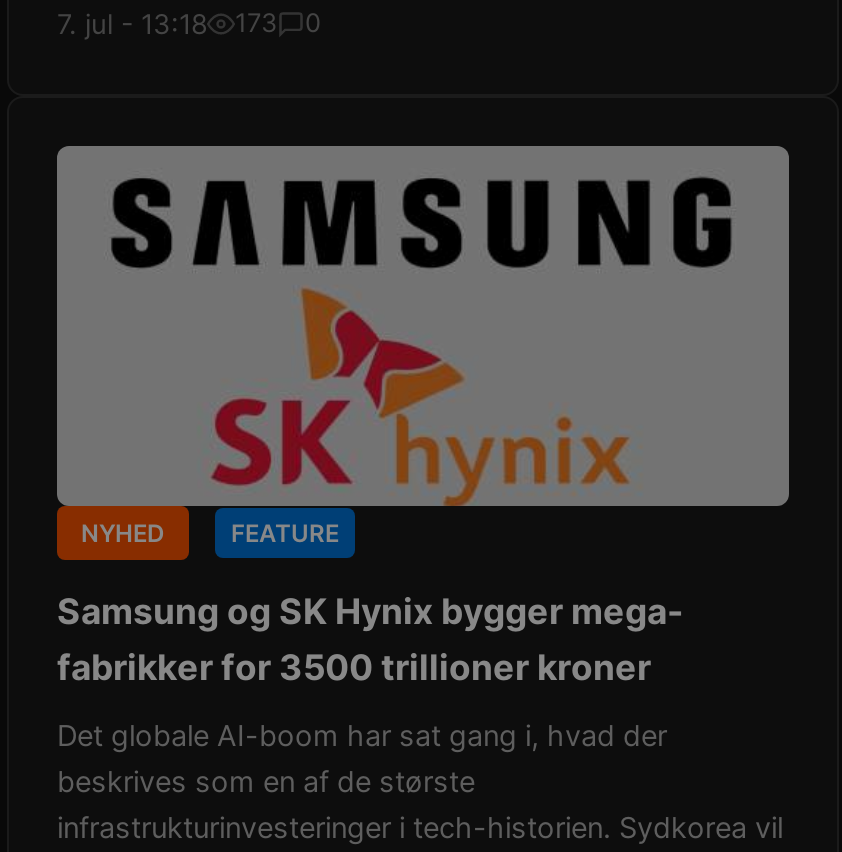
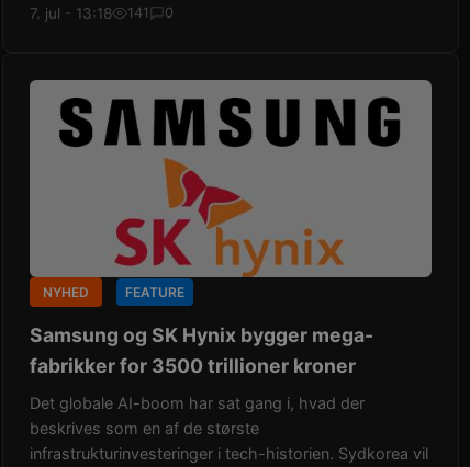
- 7. jul - 13:18 173 0
+ 7. jul - 13:18 141 0
